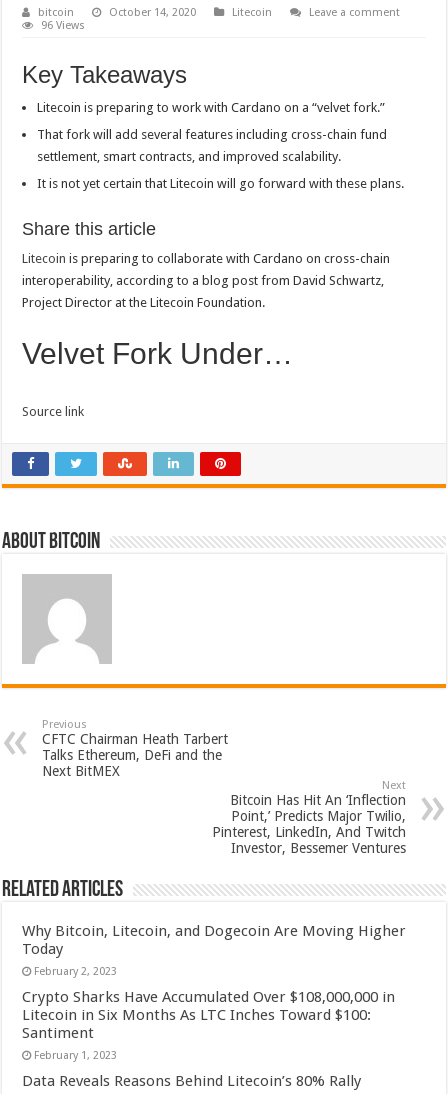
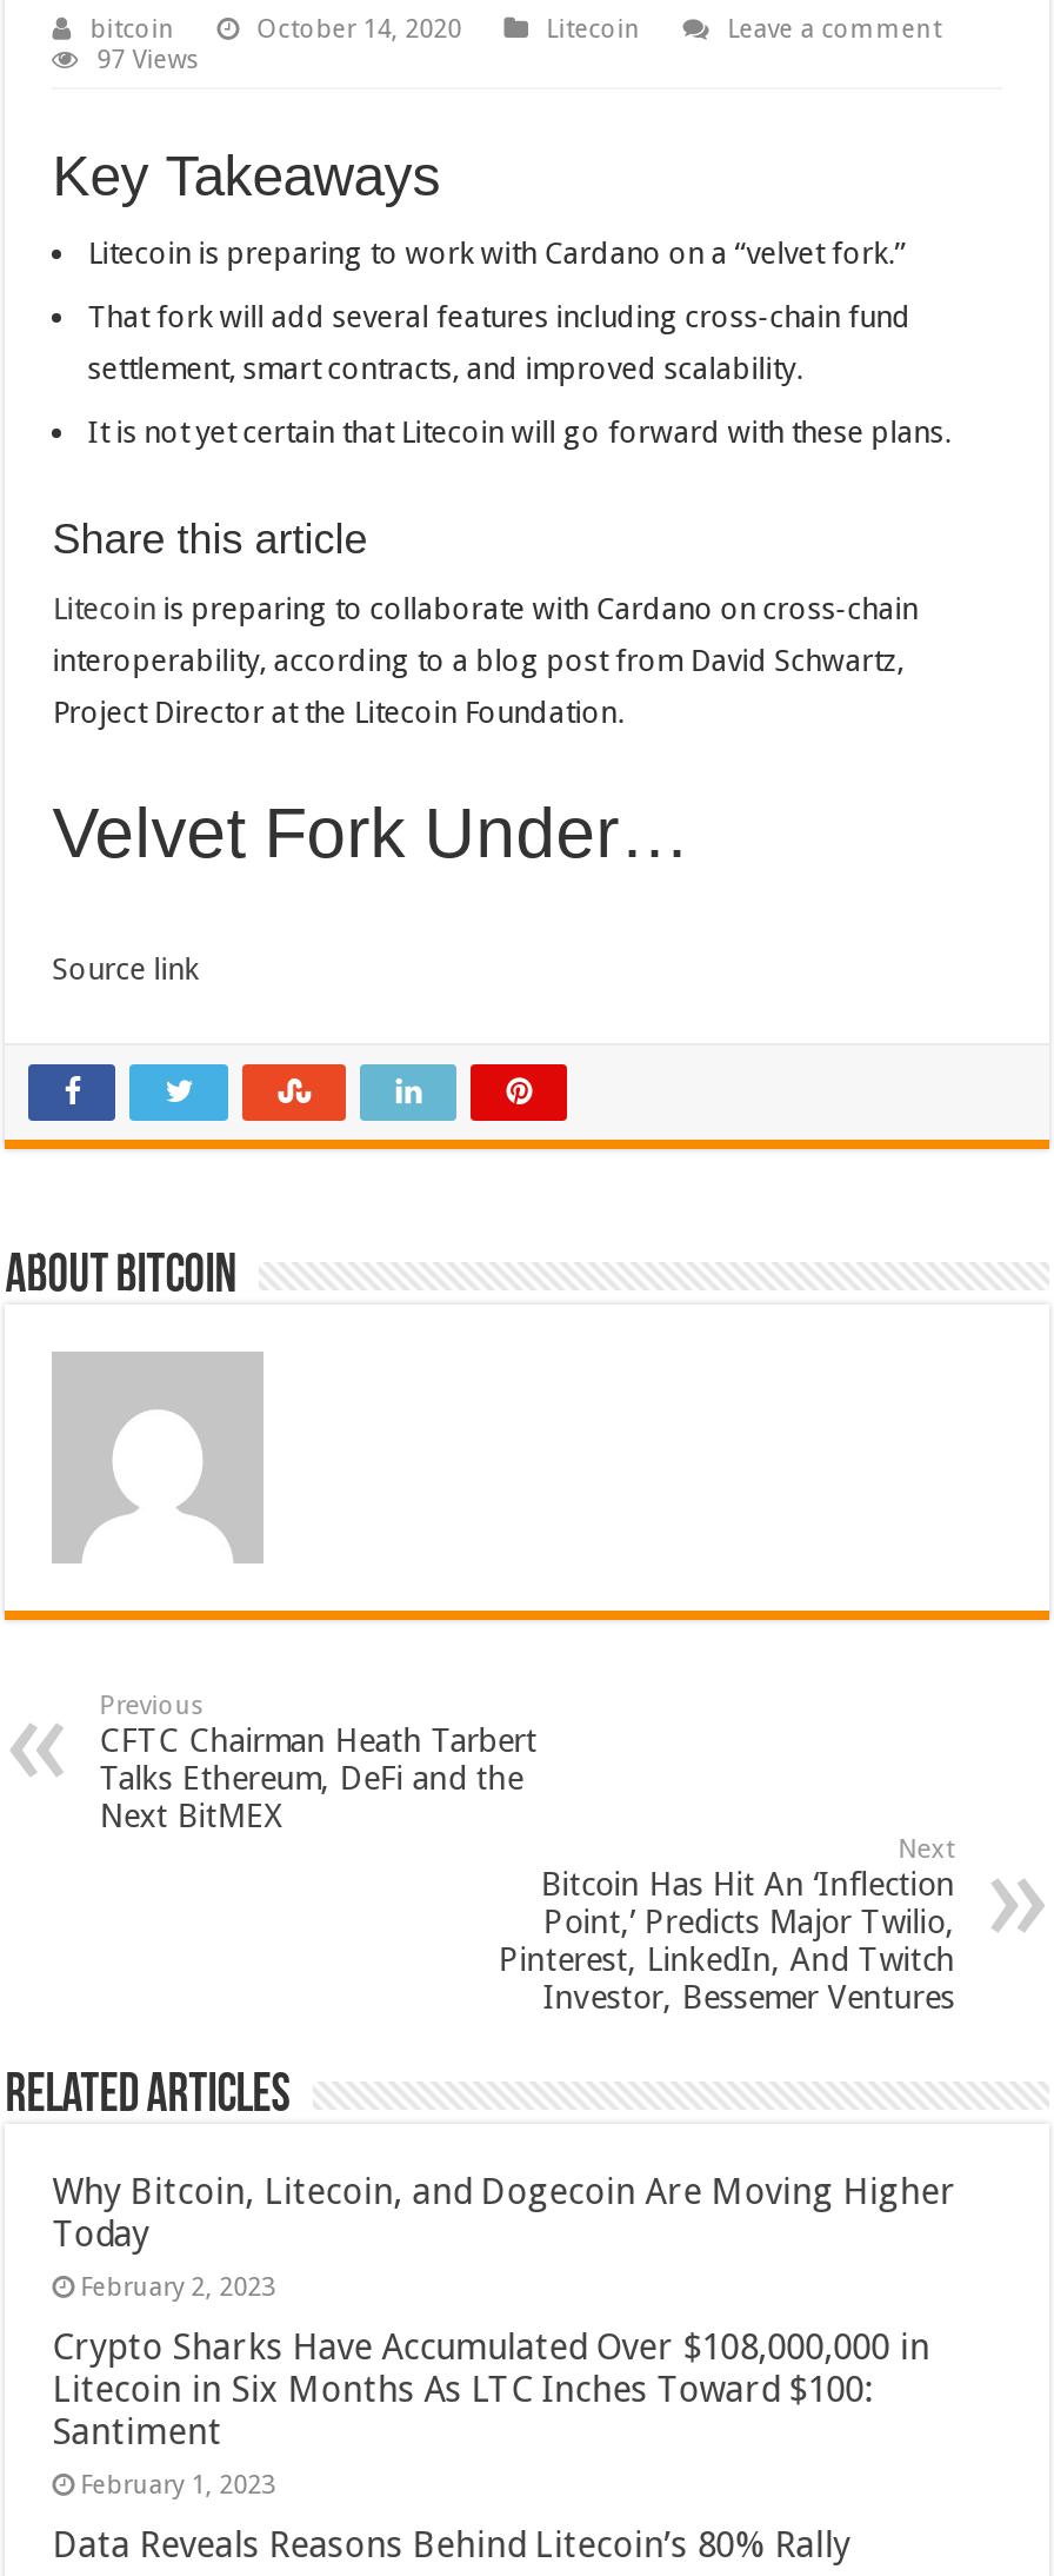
- 96 Views
+ 97 Views
